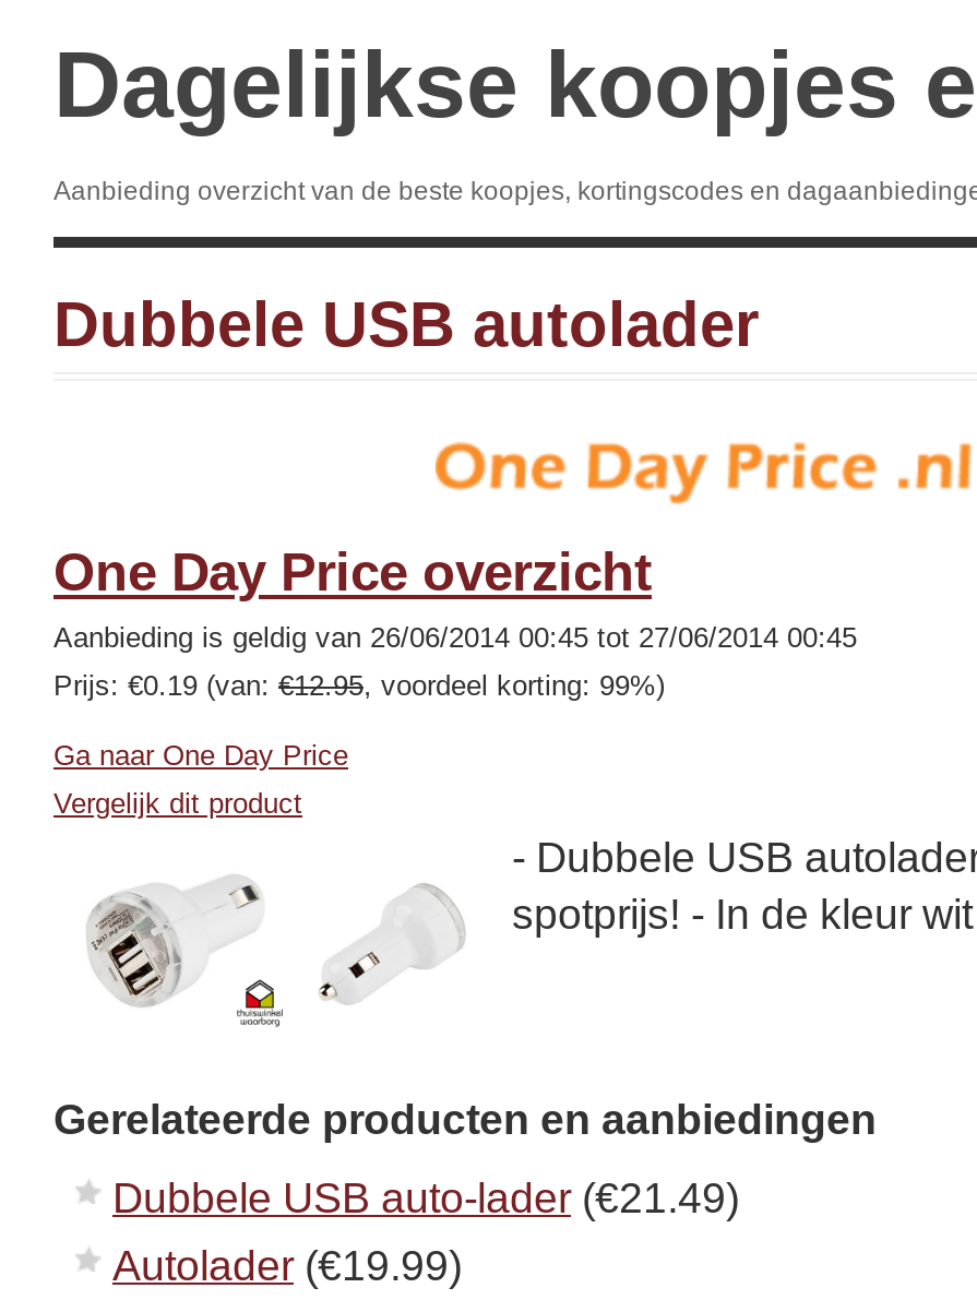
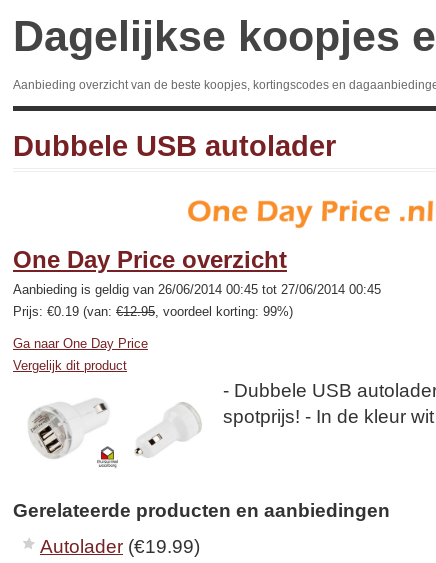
- Dubbele USB auto-lader (€21.49)
